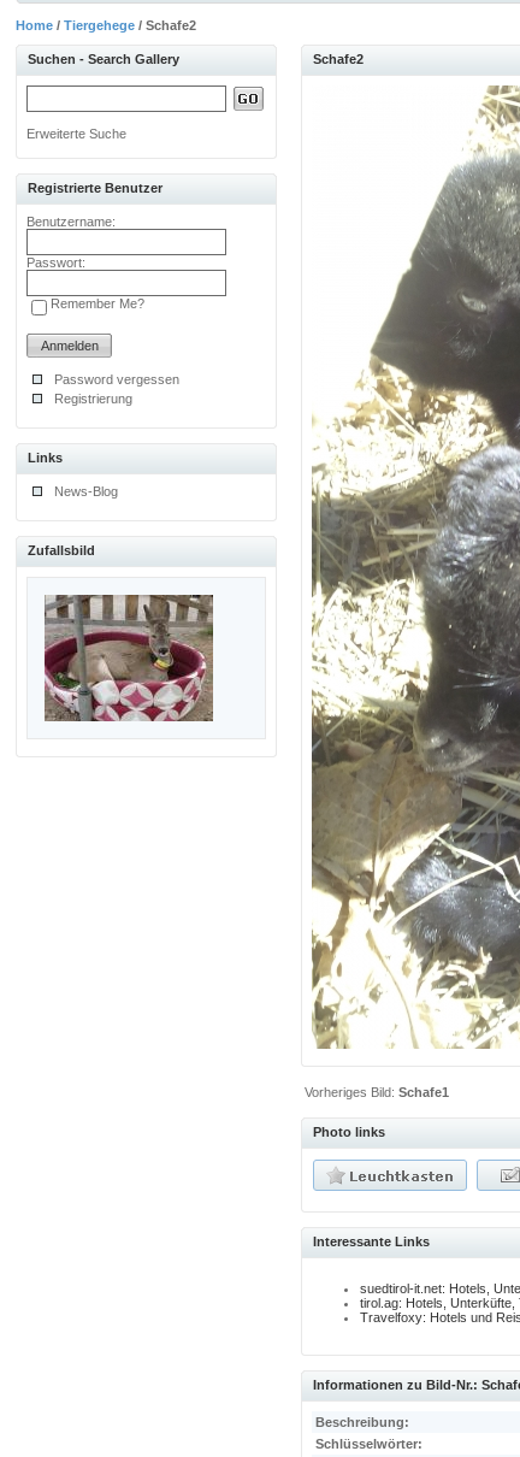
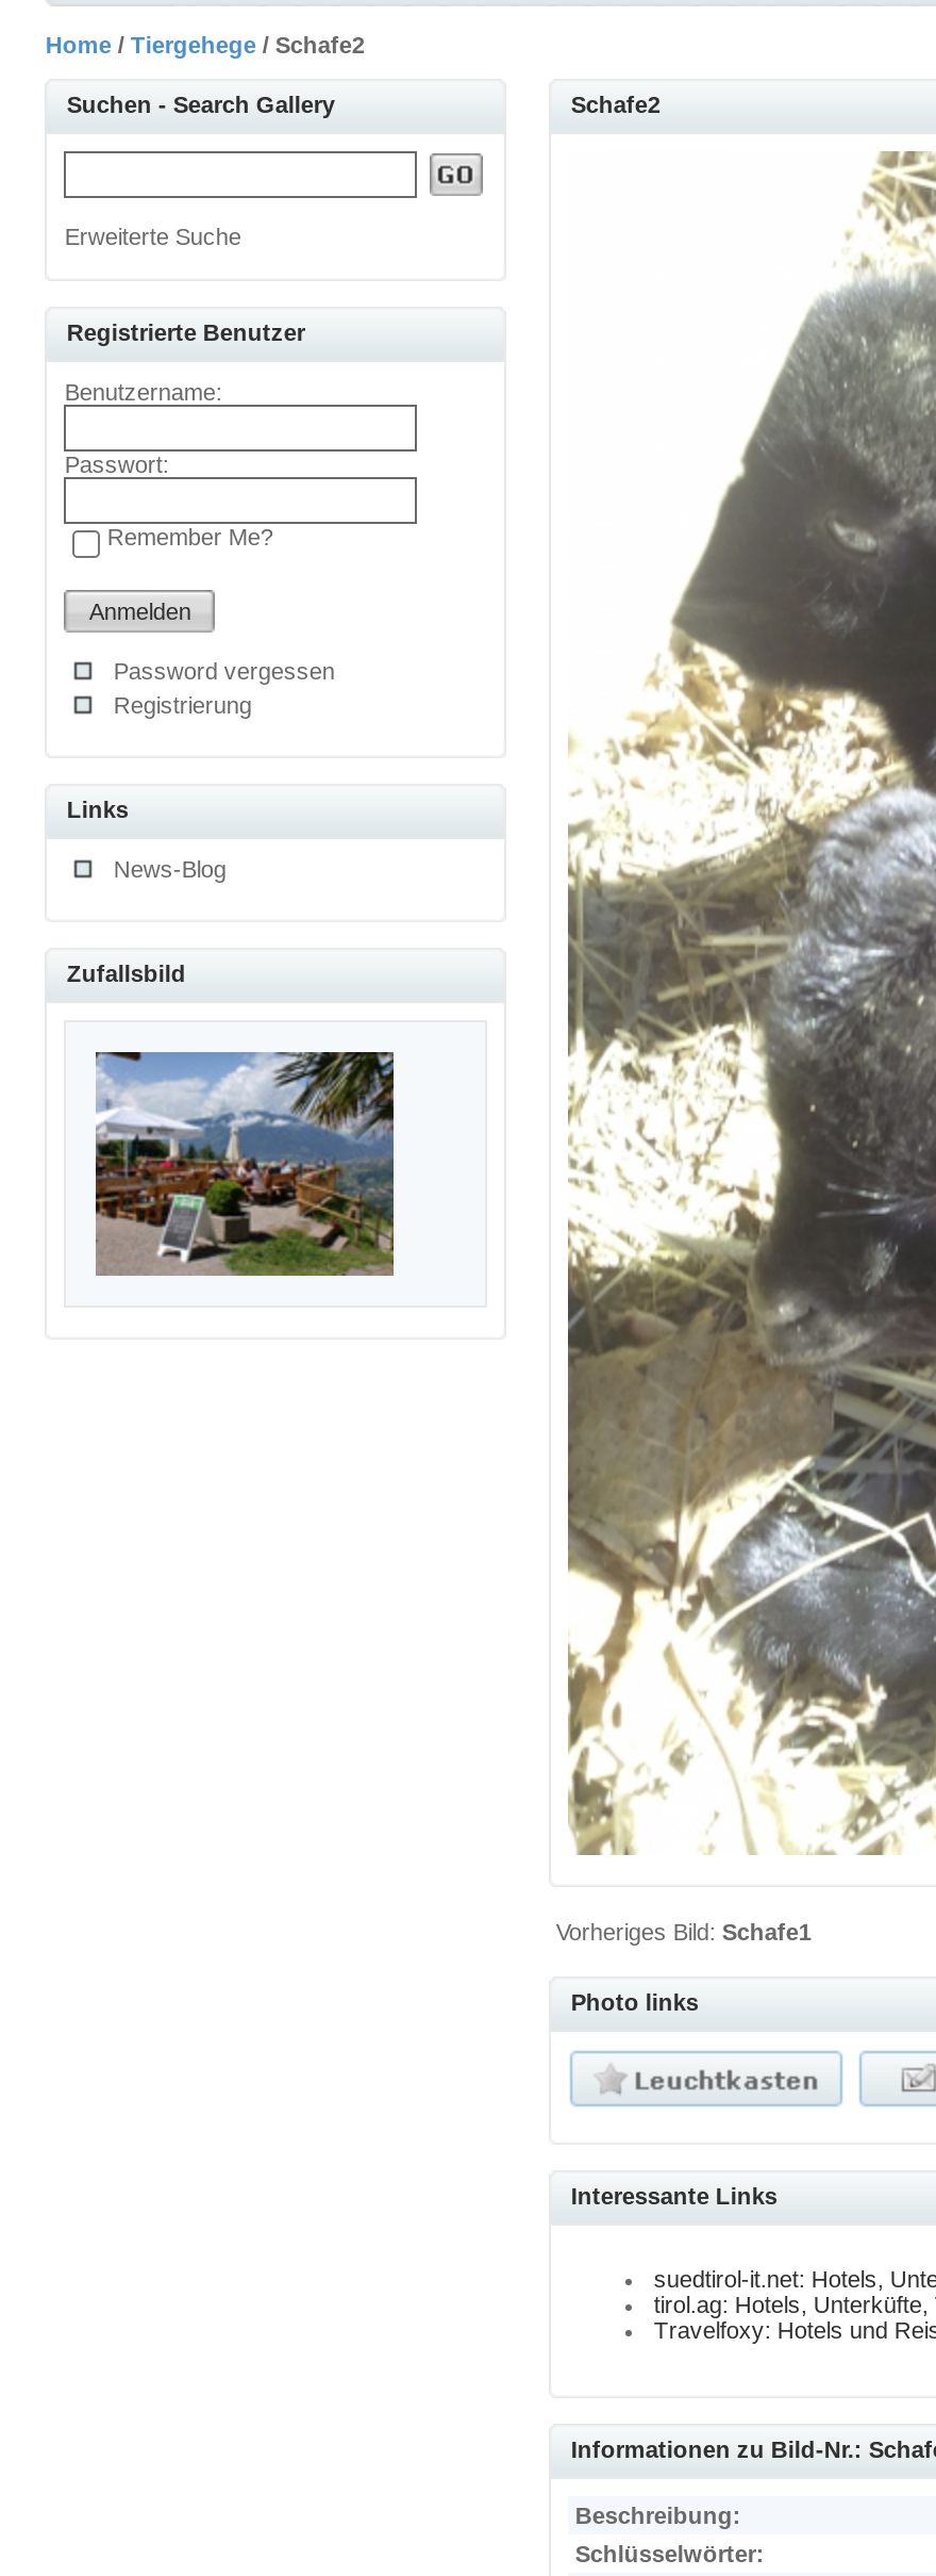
- [image]
+ [image]
